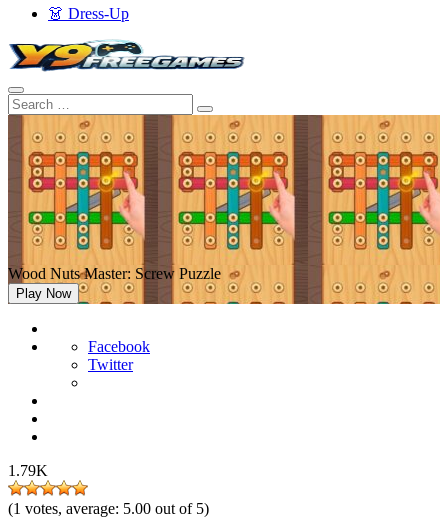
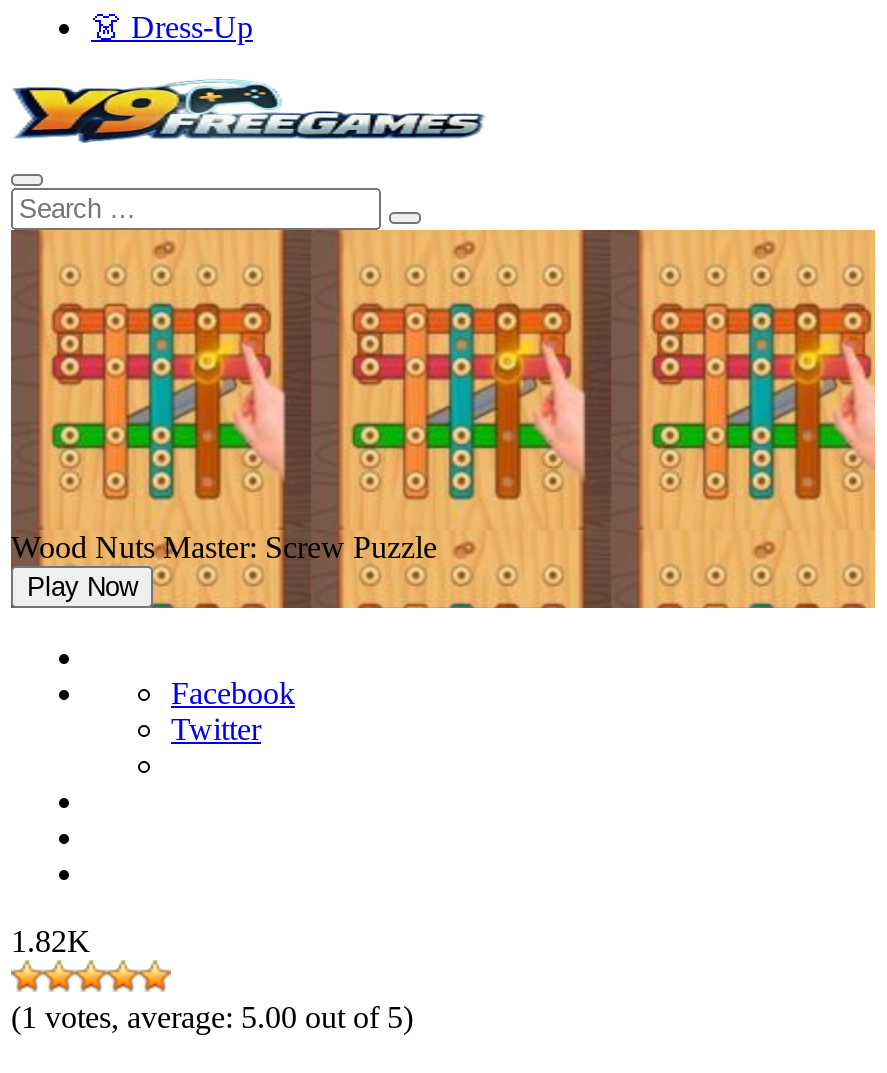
- 1.79K
+ 1.82K
